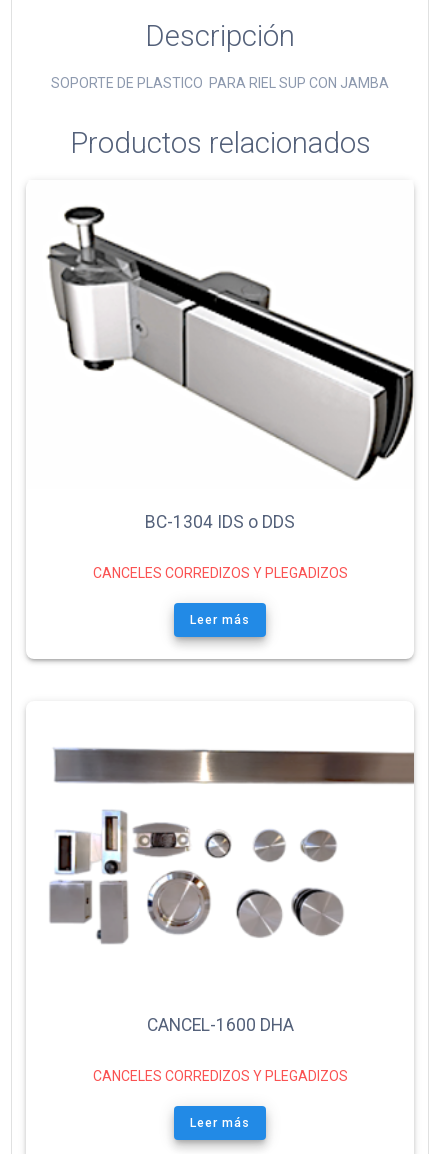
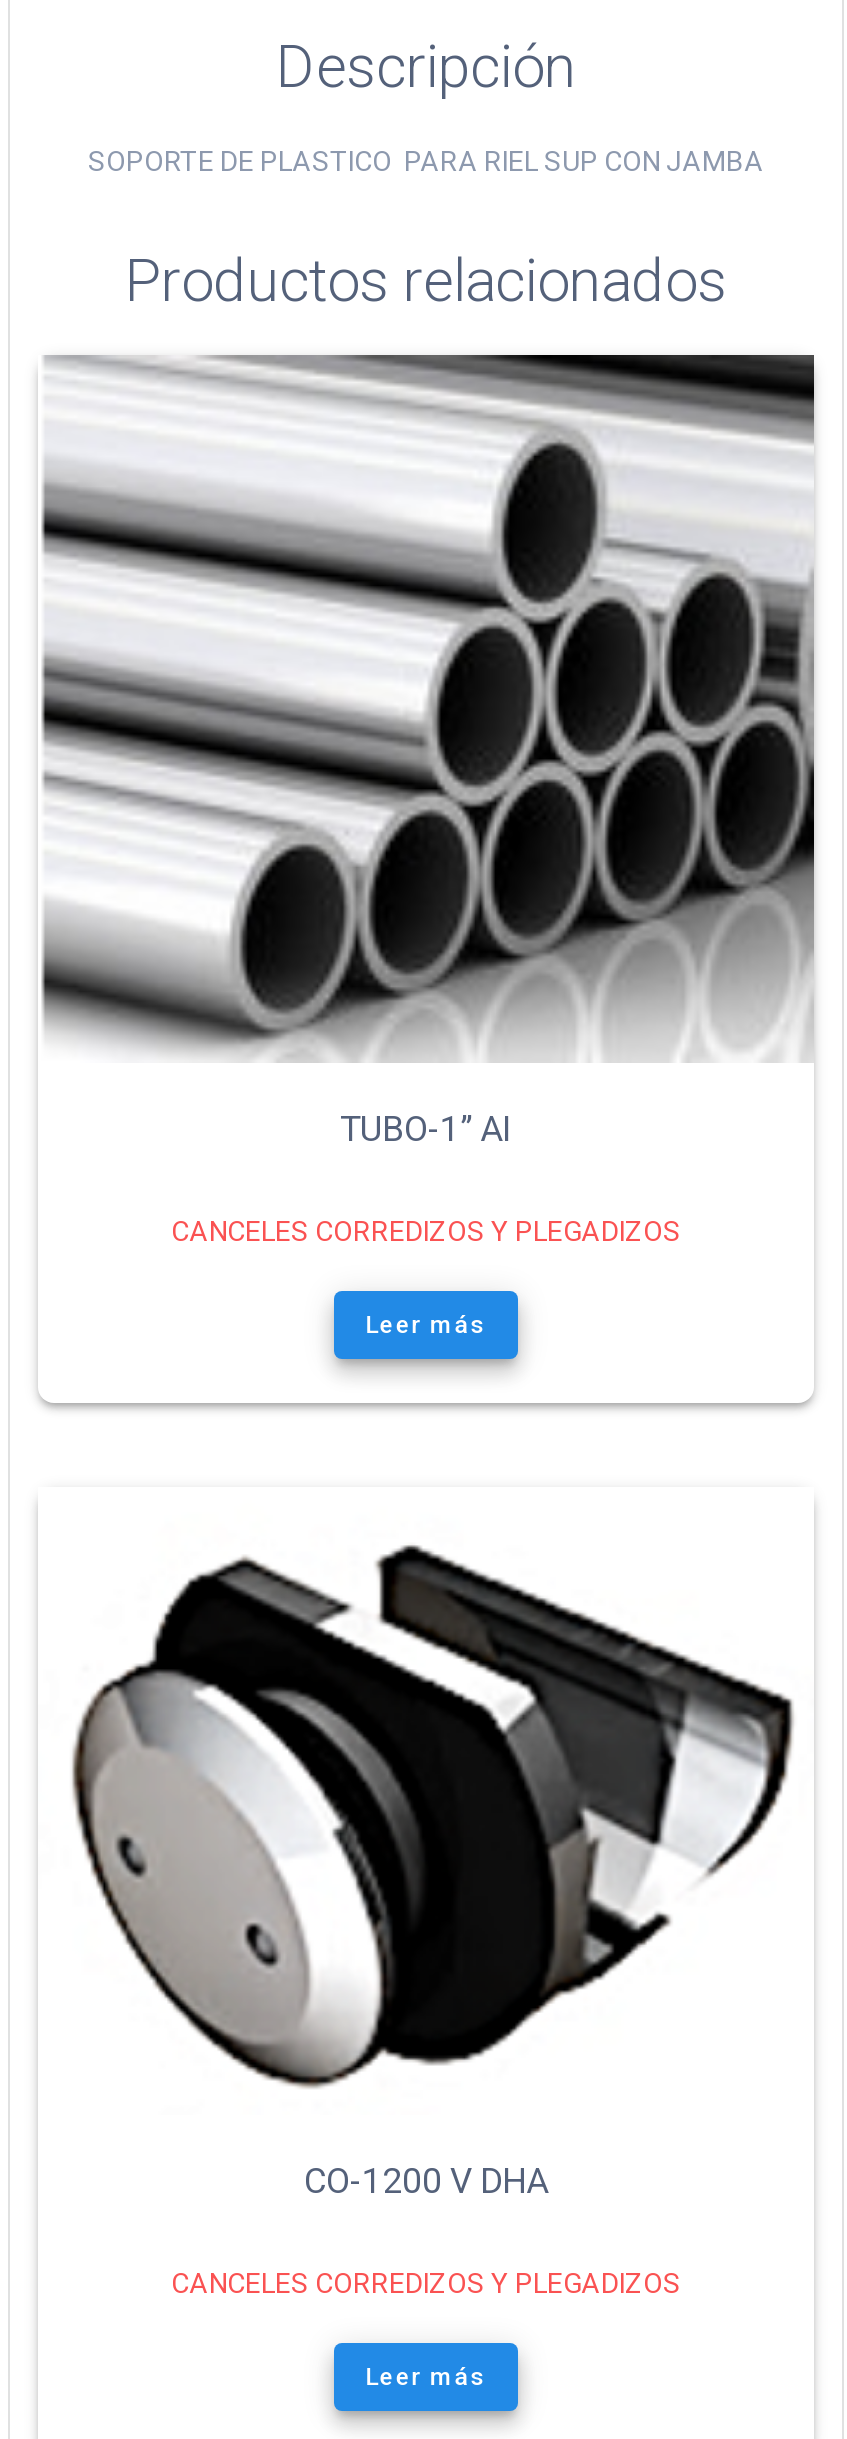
- [image]
- BC-1304 IDS o DDS
+ [image]
+ TUBO-1” AI

- [image]
- CANCEL-1600 DHA
+ [image]
+ CO-1200 V DHA
